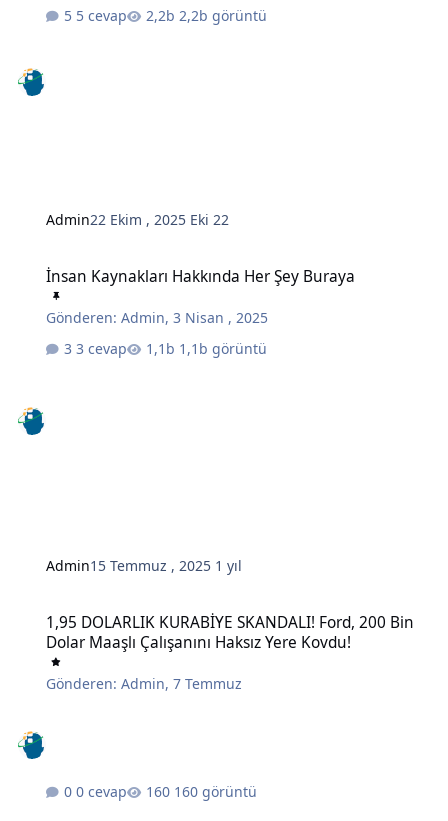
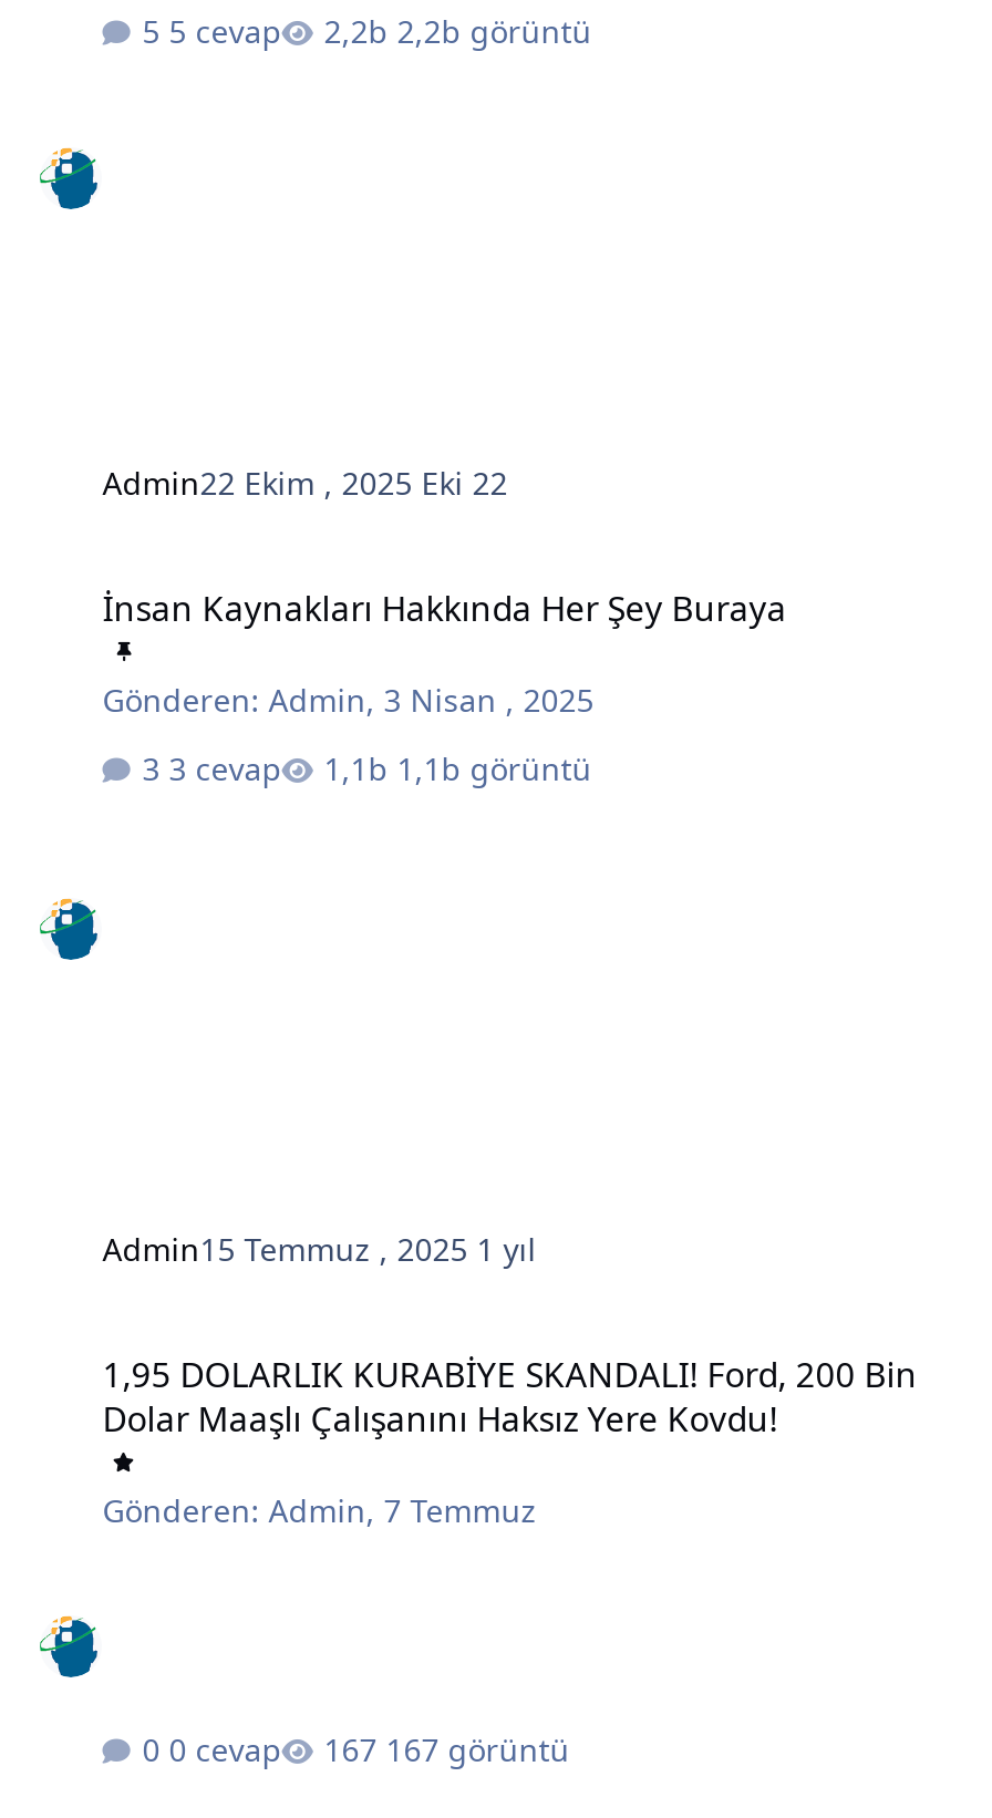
- 160 görüntü
+ 167 görüntü
